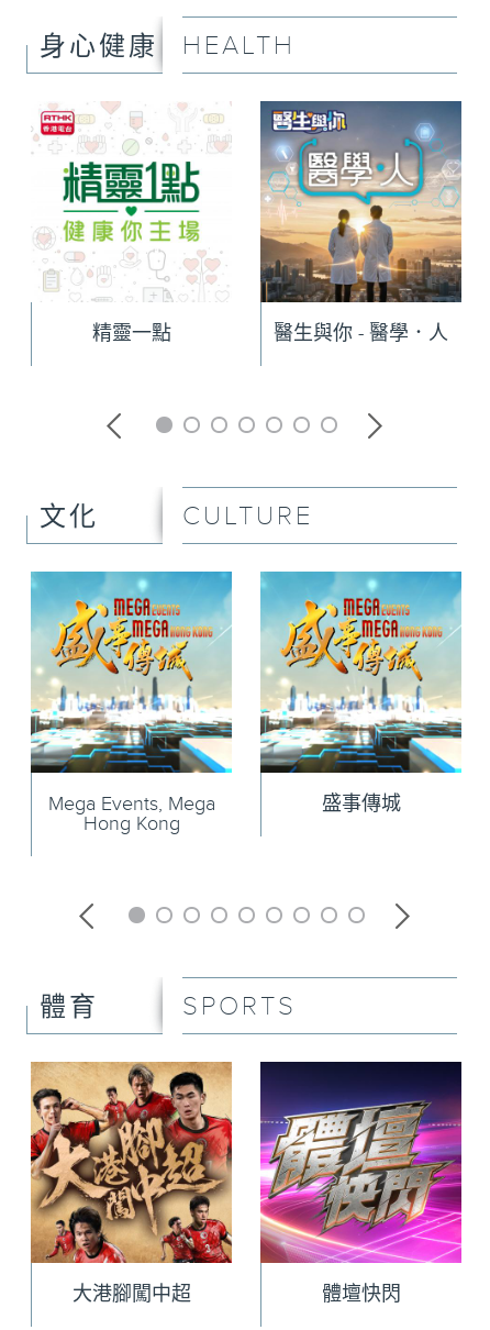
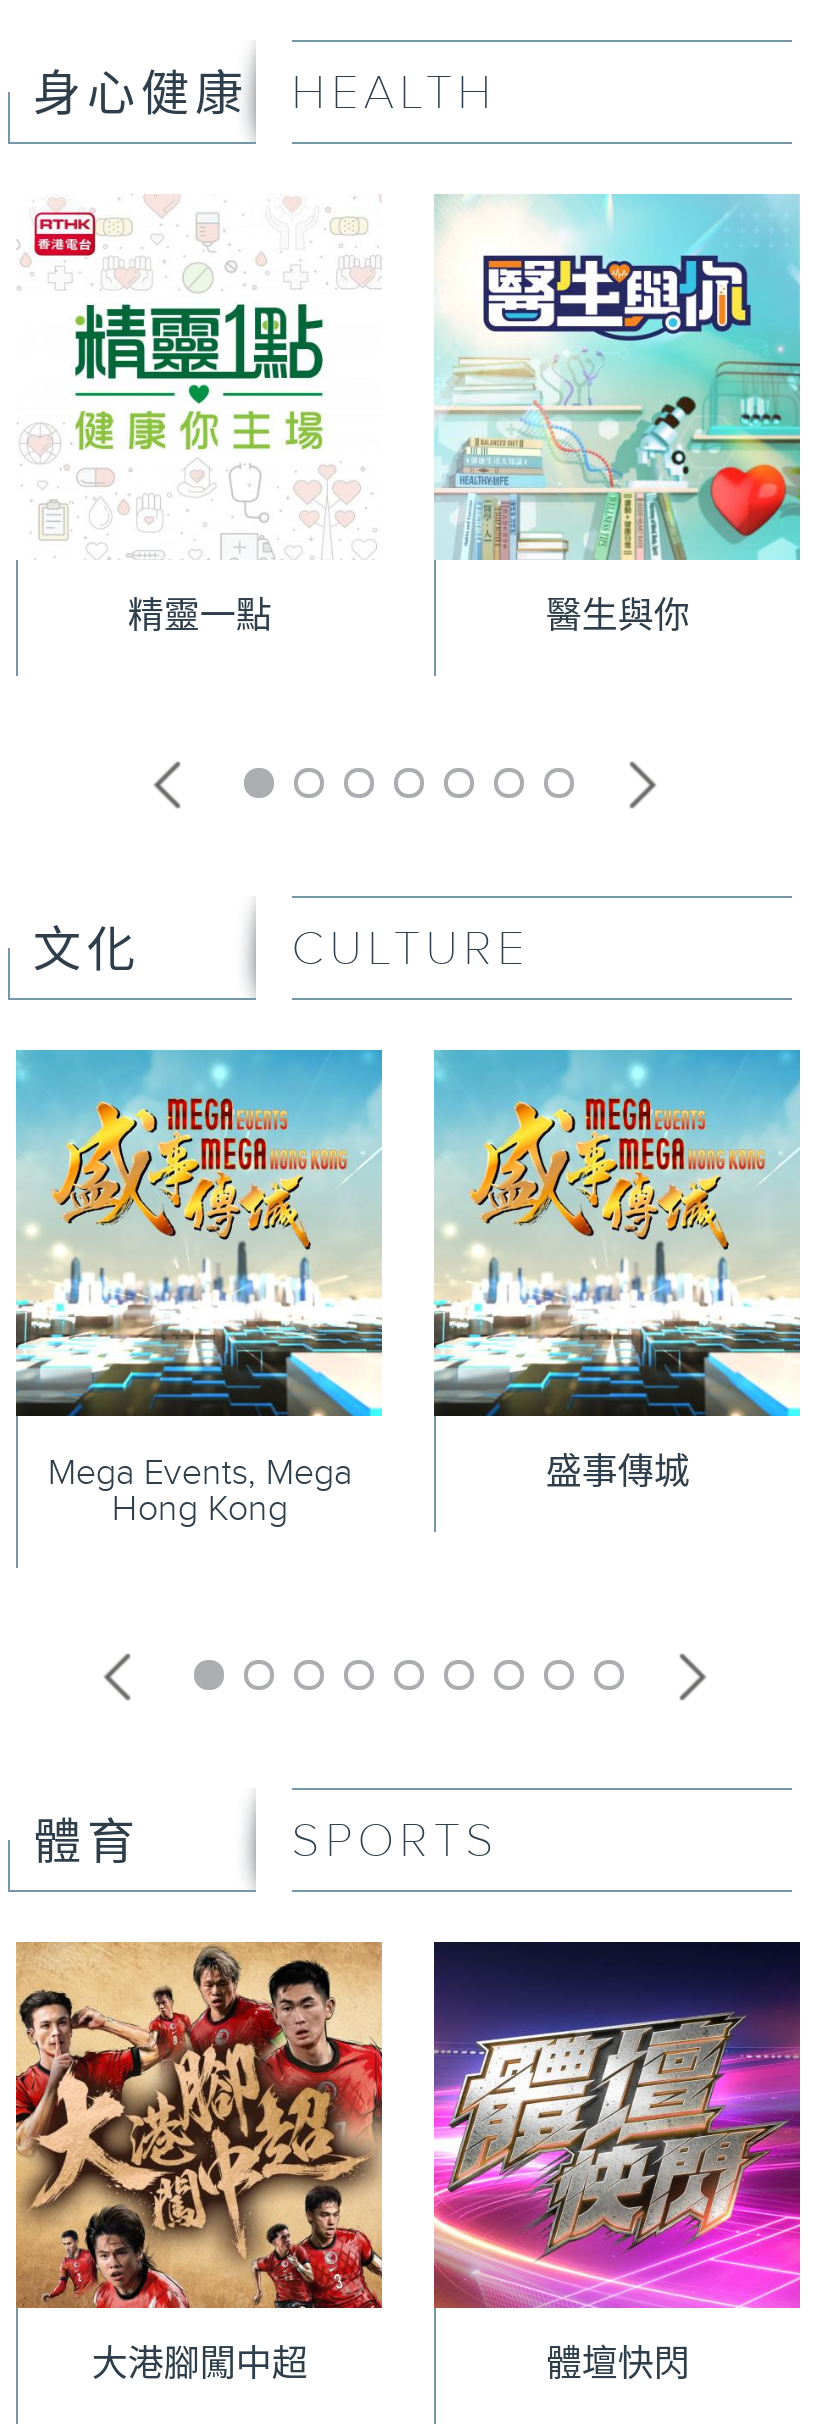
- [image]
- 醫生與你 - 醫學．人
+ [image]
+ 醫生與你
